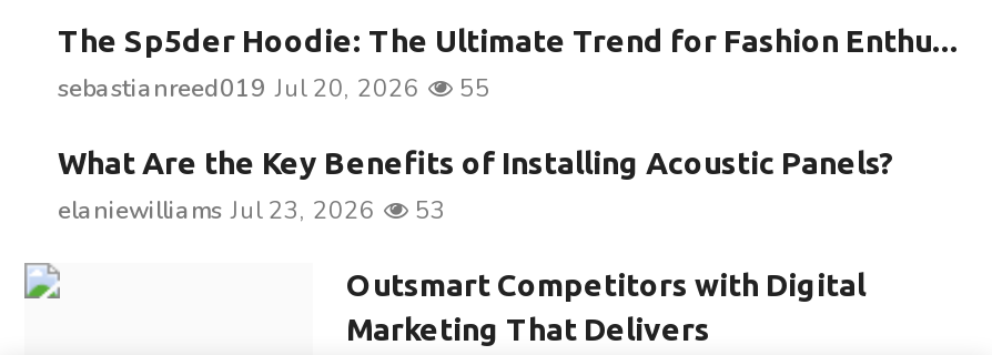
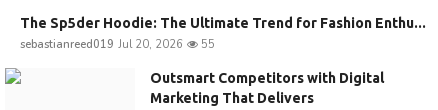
- What Are the Key Benefits of Installing Acoustic Panels?
- elaniewilliams Jul 23, 2026
- 53
